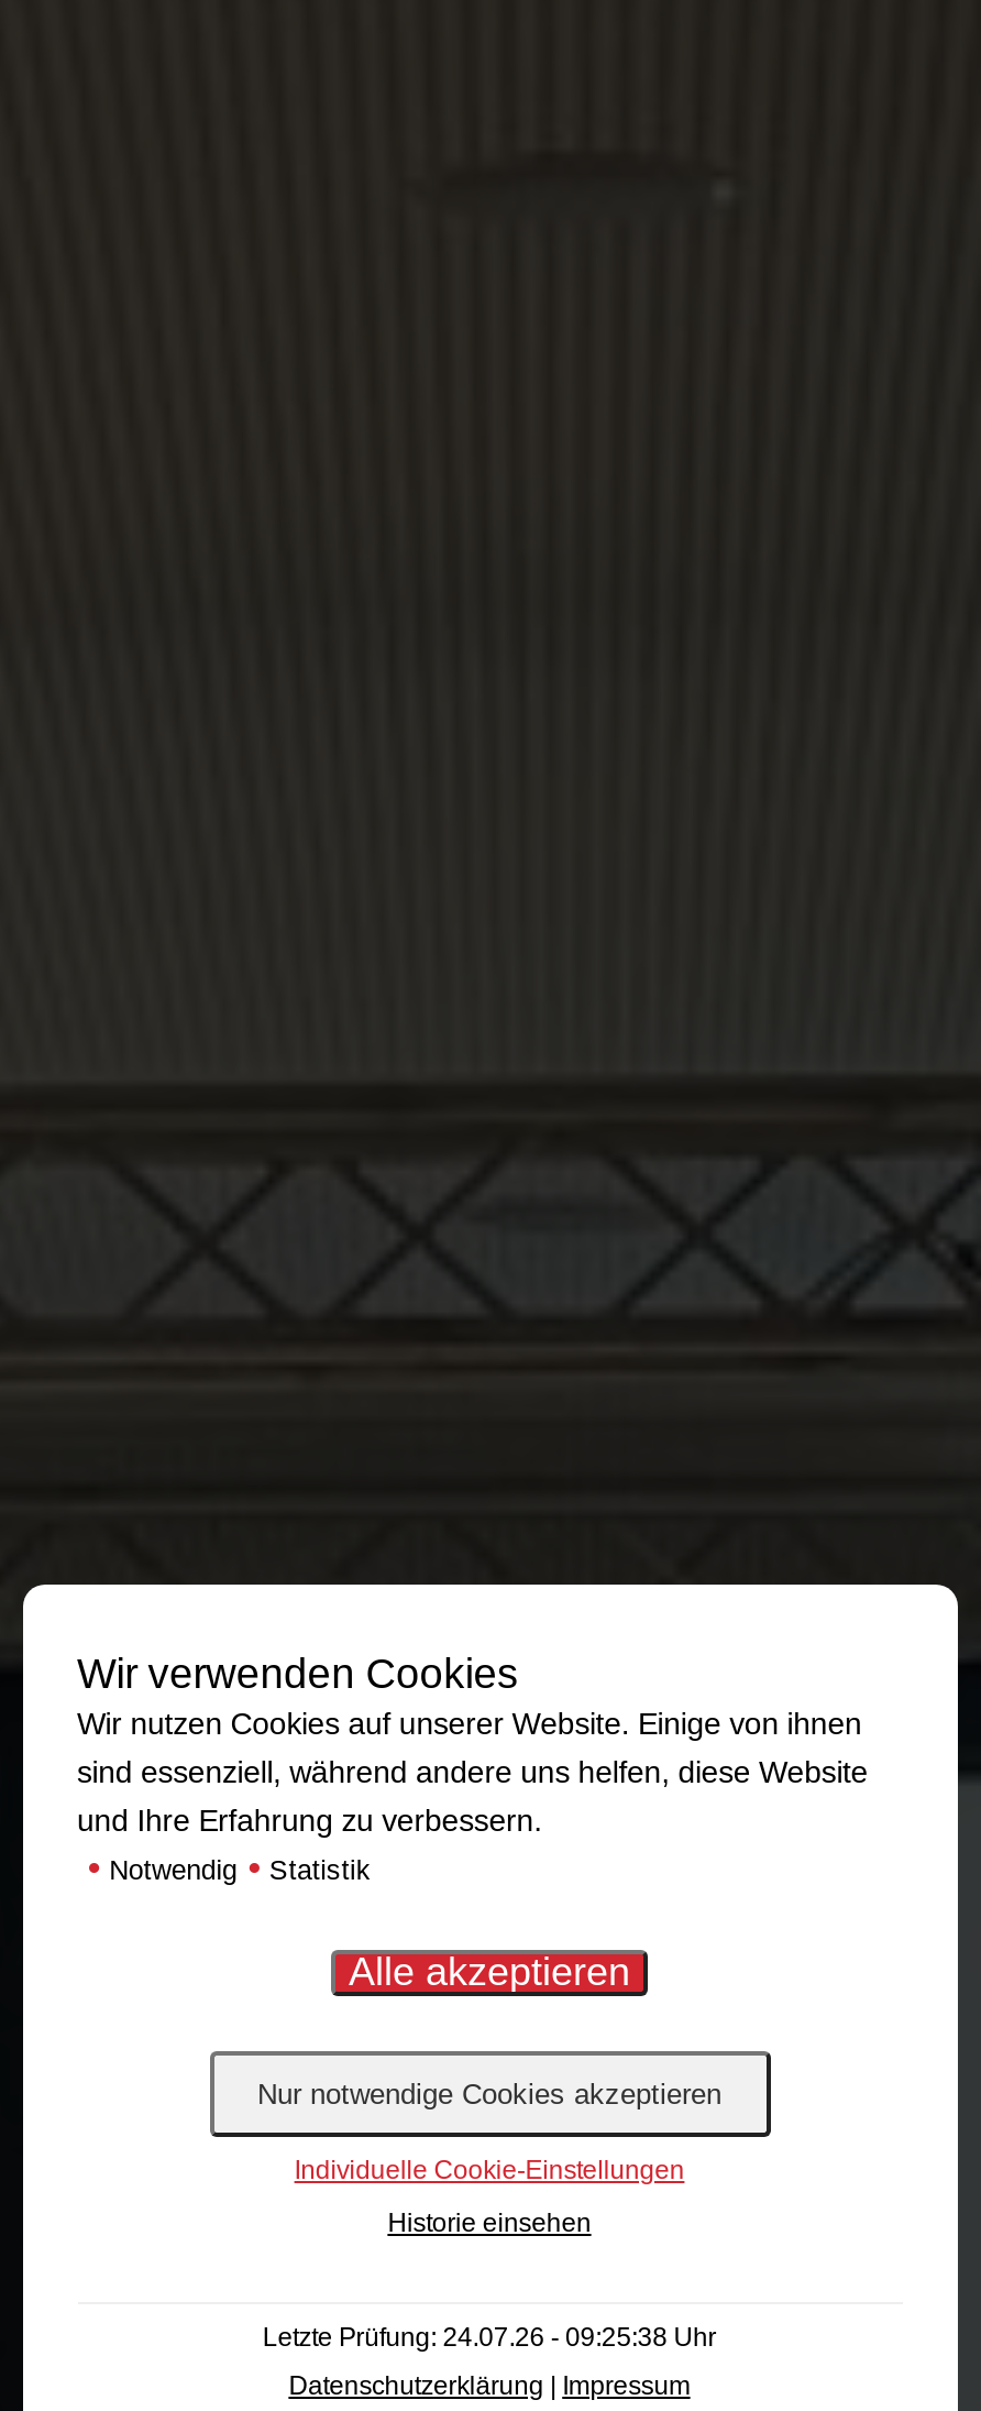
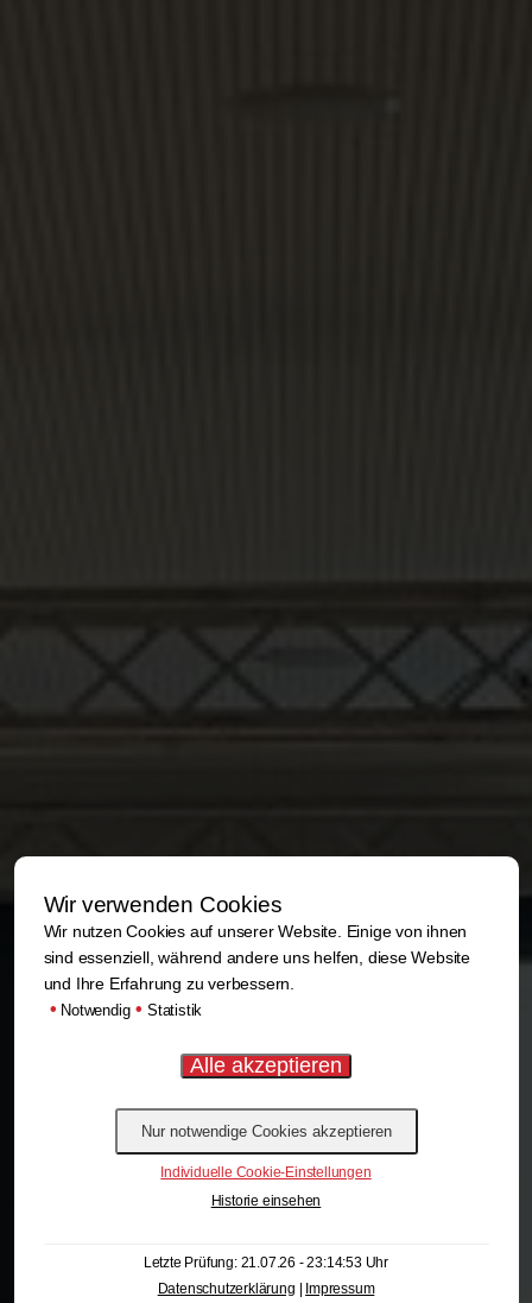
- Letzte Prüfung: 24.07.26 - 09:25:38 Uhr
+ Letzte Prüfung: 21.07.26 - 23:14:53 Uhr
